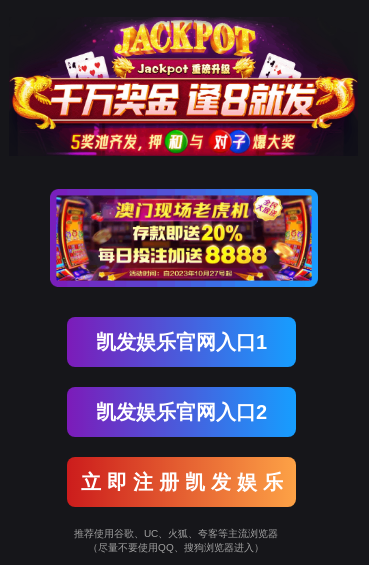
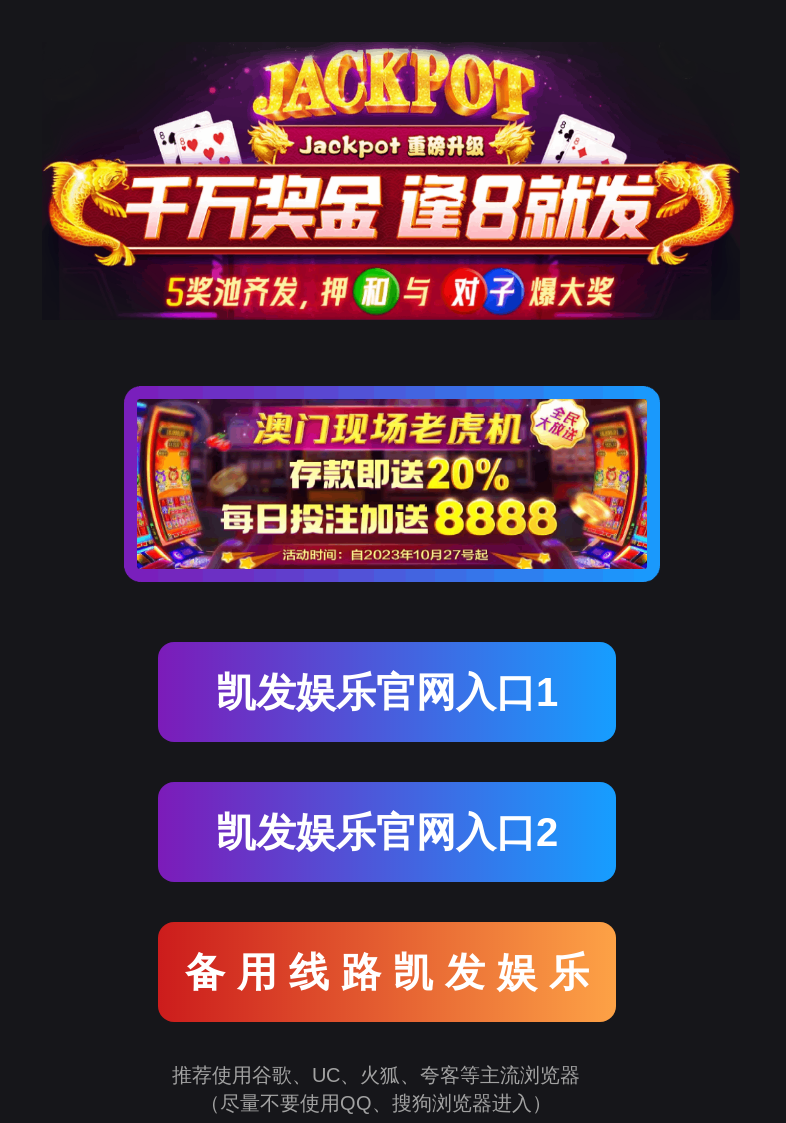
- 立 即 注 册 凯 发 娱 乐
+ 备 用 线 路 凯 发 娱 乐
